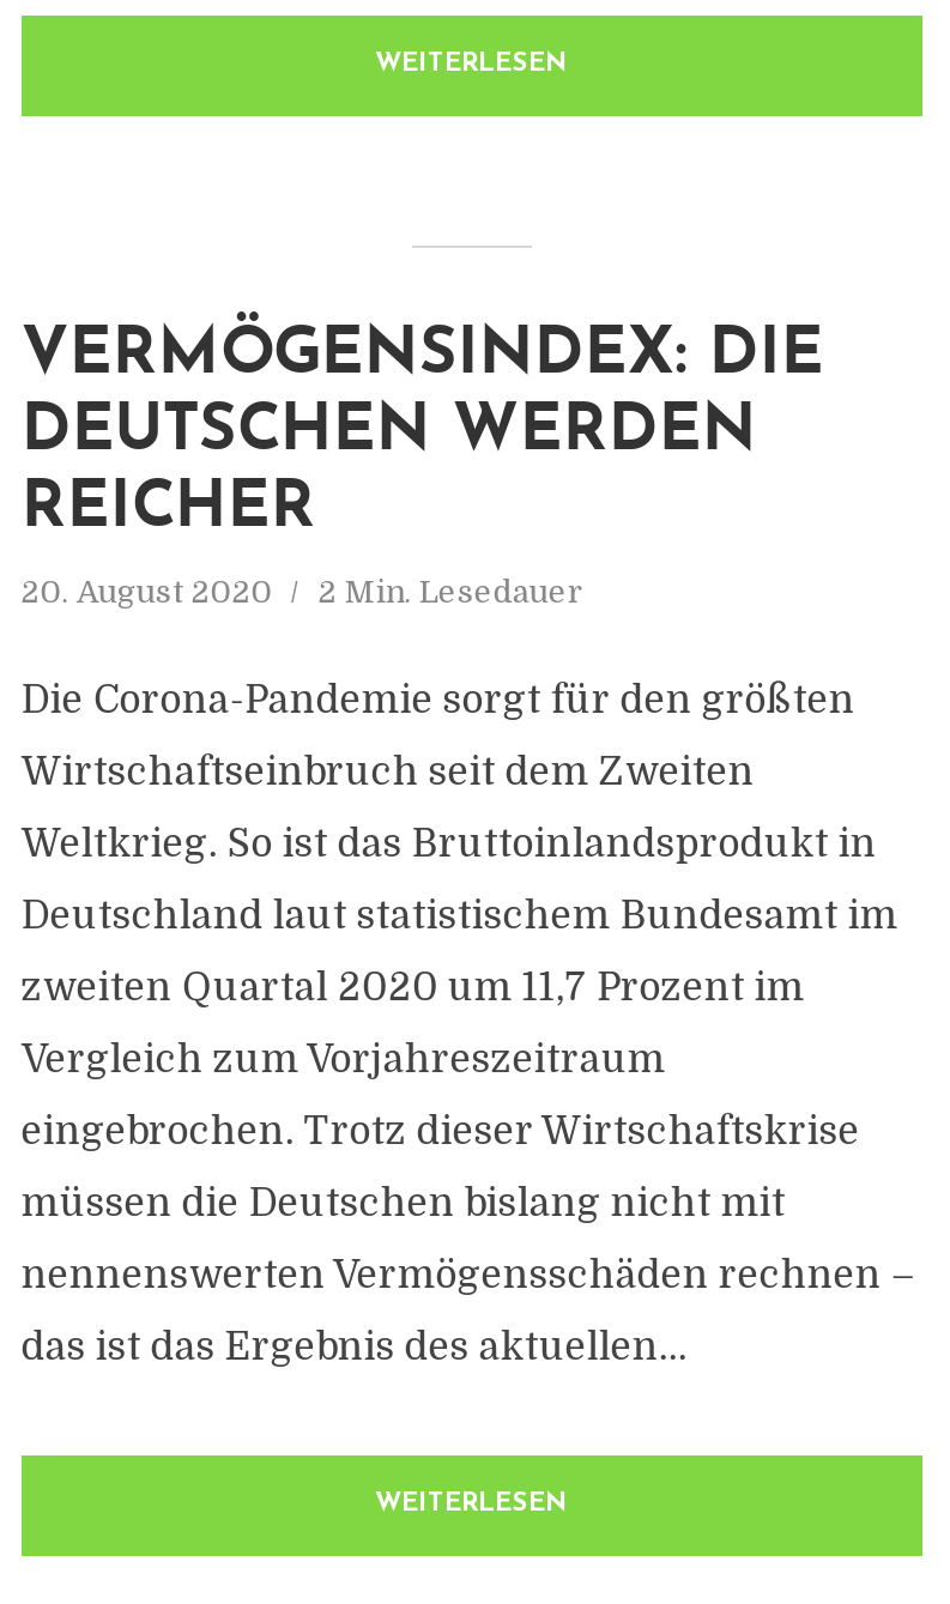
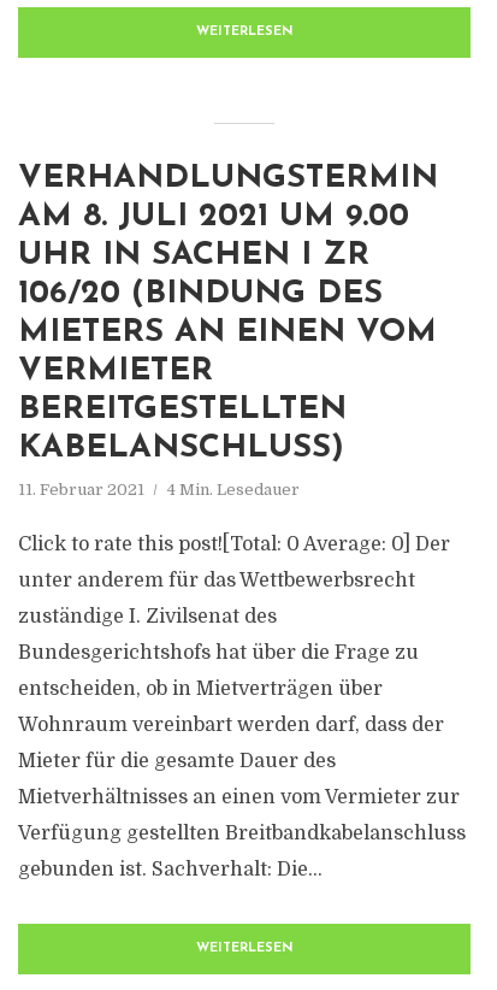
- VERMÖGENSINDEX: DIE
- DEUTSCHEN WERDEN
- REICHER
+ VERHANDLUNGSTERMIN
+ AM 8. JULI 2021 UM 9.00
+ UHR IN SACHEN I ZR
+ 106/20 (BINDUNG DES
+ MIETERS AN EINEN VOM
+ VERMIETER
+ BEREITGESTELLTEN
+ KABELANSCHLUSS)

- 20. August 2020
- 2 Min. Lesedauer
+ 11. Februar 2021
+ 4 Min. Lesedauer

- Die Corona-Pandemie sorgt für den größten
+ Click to rate this post![Total: 0 Average: 0] Der

- Wirtschaftseinbruch seit dem Zweiten
+ unter anderem für das Wettbewerbsrecht

- Weltkrieg. So ist das Bruttoinlandsprodukt in
+ zuständige I. Zivilsenat des

- Deutschland laut statistischem Bundesamt im
+ Bundesgerichtshofs hat über die Frage zu

- zweiten Quartal 2020 um 11,7 Prozent im
+ entscheiden, ob in Mietverträgen über

- Vergleich zum Vorjahreszeitraum
+ Wohnraum vereinbart werden darf, dass der

- eingebrochen. Trotz dieser Wirtschaftskrise
+ Mieter für die gesamte Dauer des

- müssen die Deutschen bislang nicht mit
+ Mietverhältnisses an einen vom Vermieter zur

- nennenswerten Vermögensschäden rechnen –
+ Verfügung gestellten Breitbandkabelanschluss

- das ist das Ergebnis des aktuellen...
+ gebunden ist. Sachverhalt: Die...
